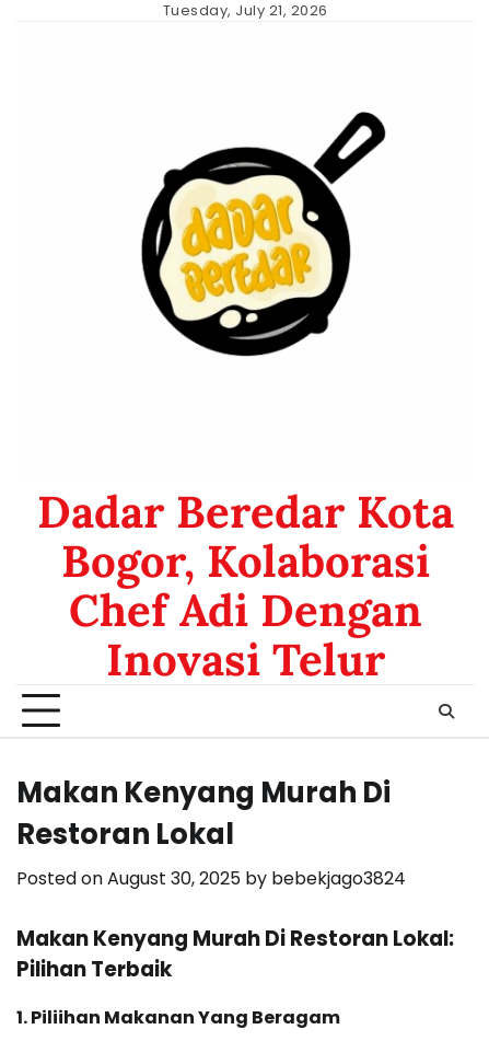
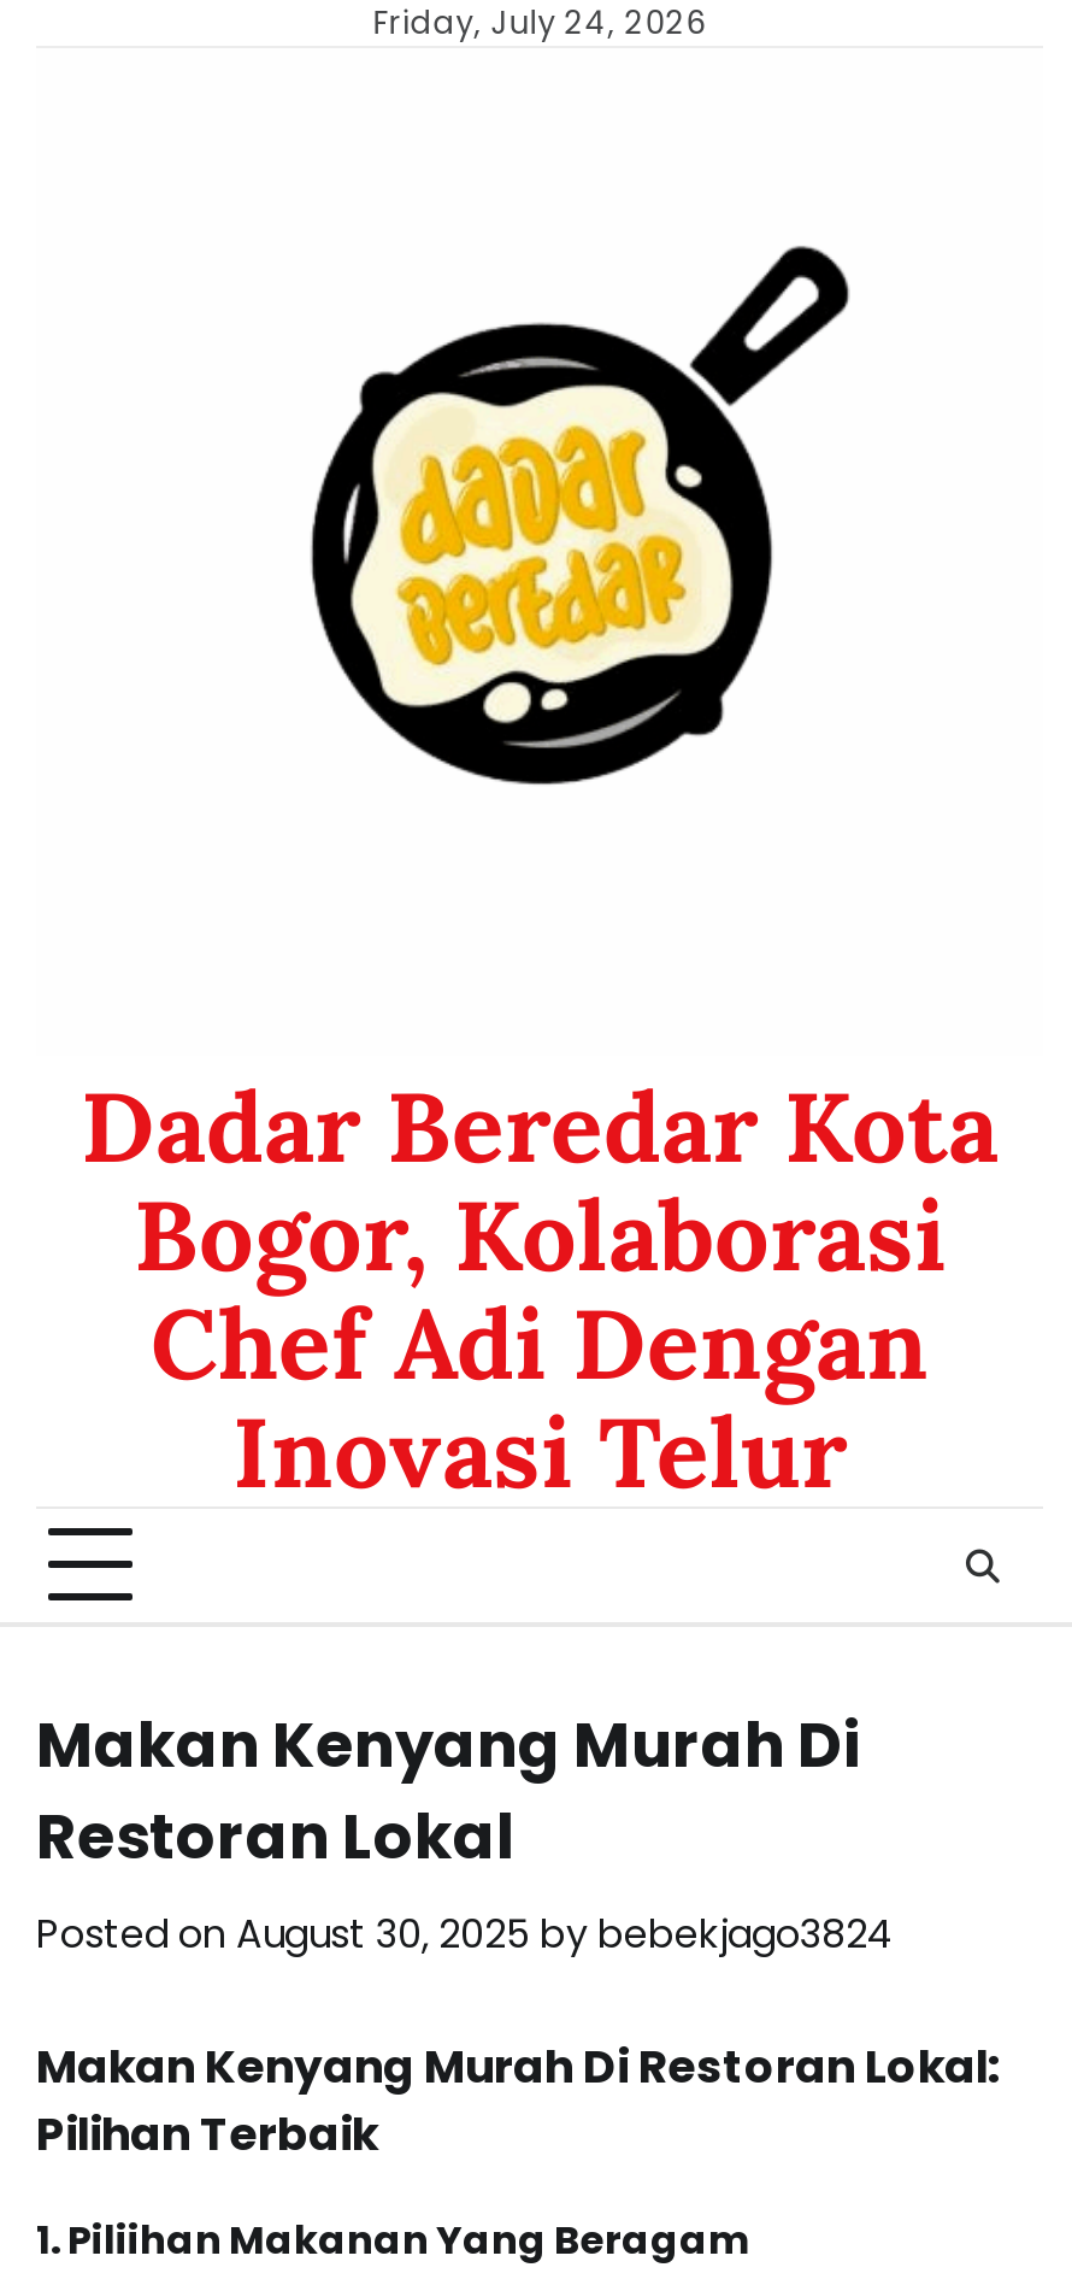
- Tuesday, July 21, 2026
+ Friday, July 24, 2026
